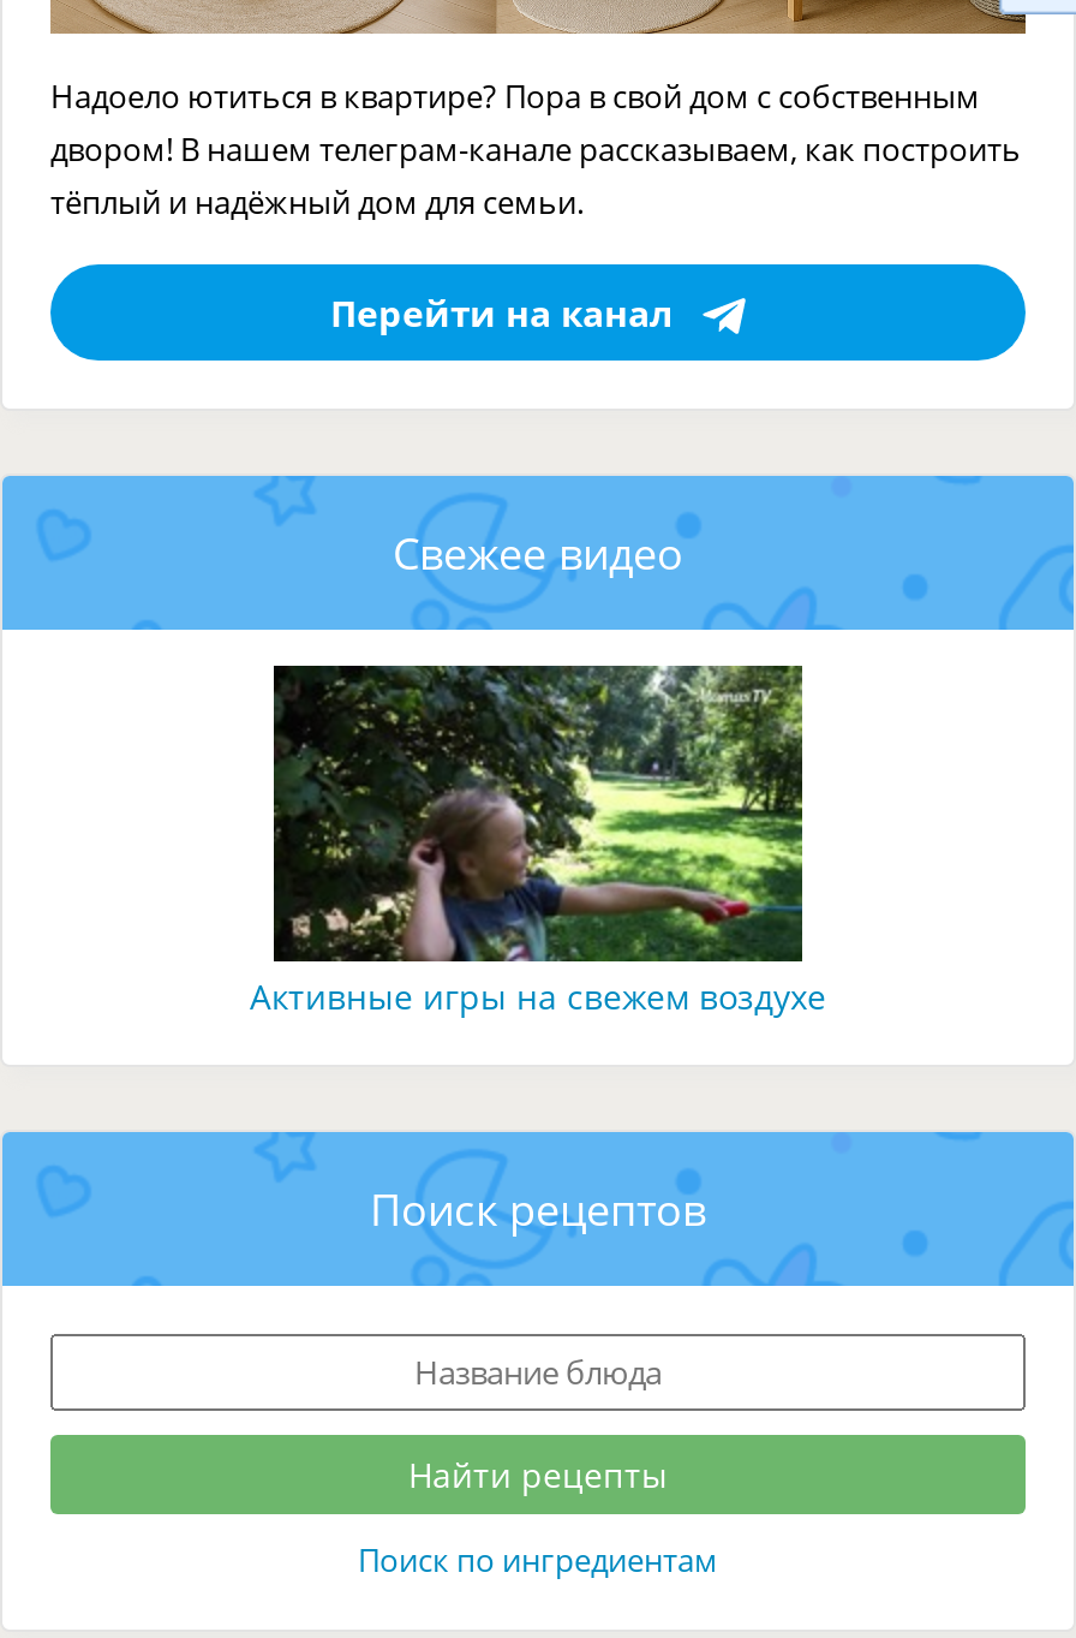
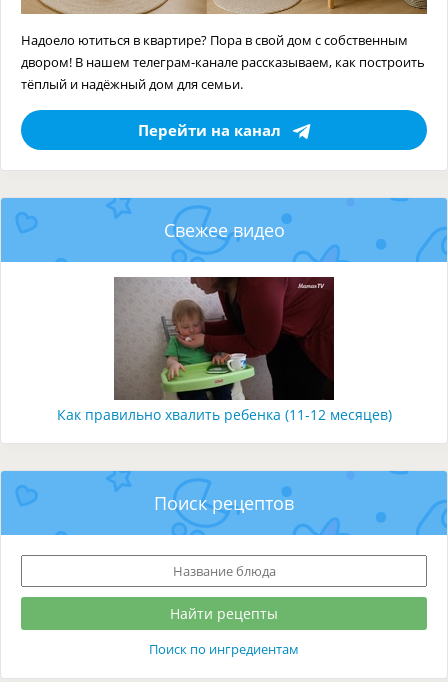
- [image]
- Активные игры на свежем воздухе
+ [image]
+ Как правильно хвалить ребенка (11-12 месяцев)
